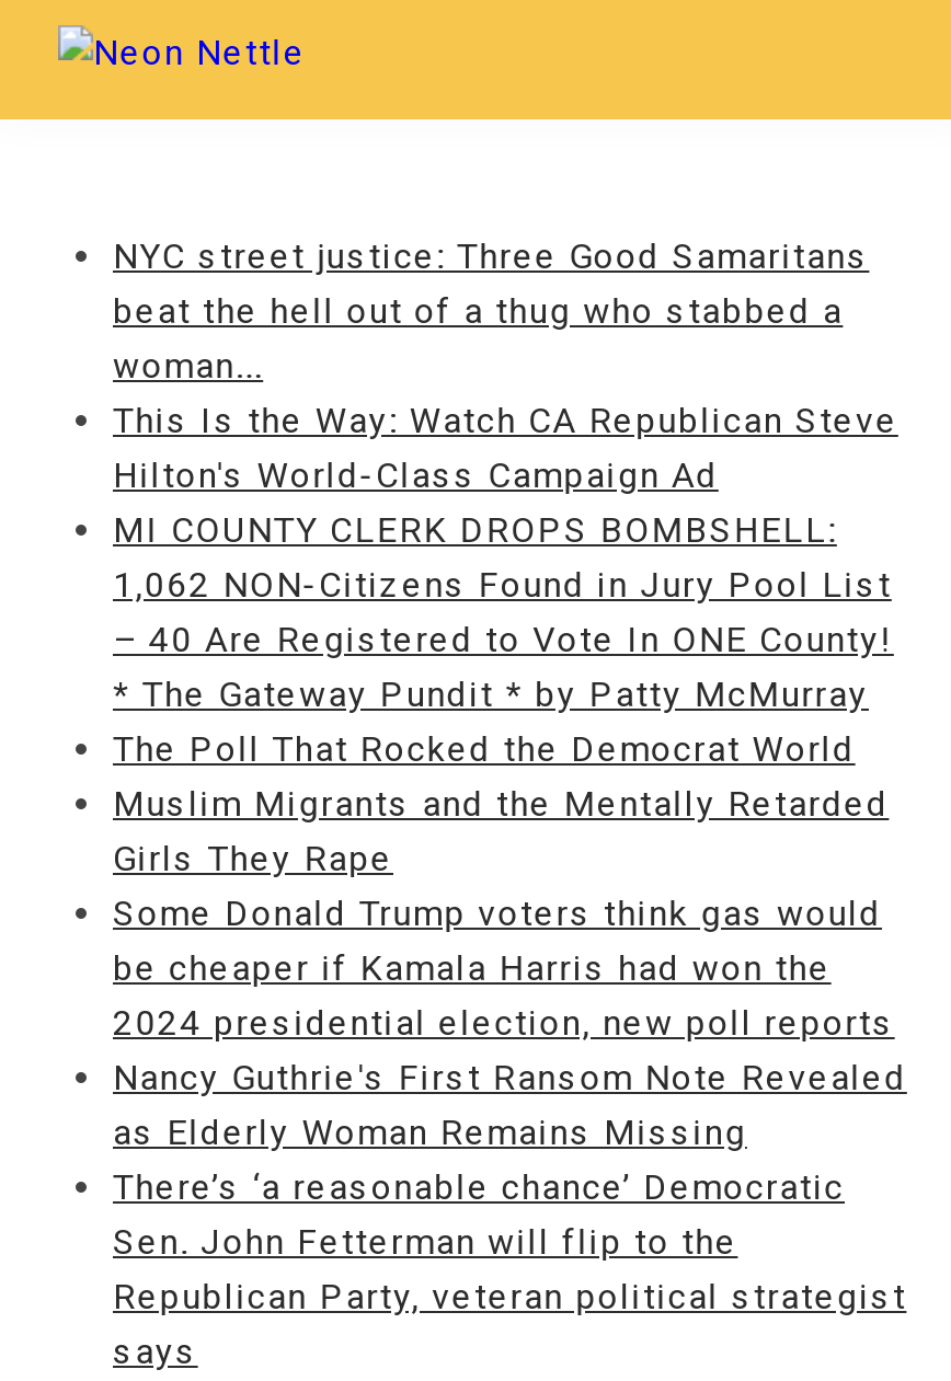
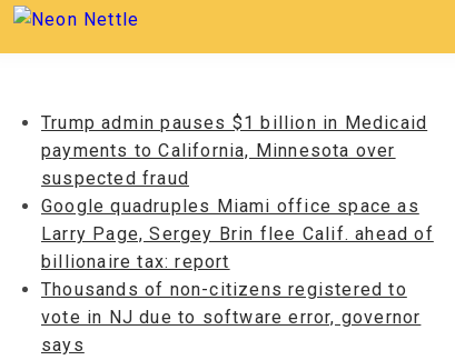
- NYC street justice: Three Good Samaritans
- beat the hell out of a thug who stabbed a
- woman...
- This Is the Way: Watch CA Republican Steve
- Hilton's World-Class Campaign Ad
- MI COUNTY CLERK DROPS BOMBSHELL:
- 1,062 NON-Citizens Found in Jury Pool List
- – 40 Are Registered to Vote In ONE County!
- * The Gateway Pundit * by Patty McMurray
- The Poll That Rocked the Democrat World
- Muslim Migrants and the Mentally Retarded
- Girls They Rape
- Some Donald Trump voters think gas would
- be cheaper if Kamala Harris had won the
- 2024 presidential election, new poll reports
- Nancy Guthrie's First Ransom Note Revealed
- as Elderly Woman Remains Missing
- There’s ‘a reasonable chance’ Democratic
- Sen. John Fetterman will flip to the
- Republican Party, veteran political strategist
+ Trump admin pauses $1 billion in Medicaid
+ payments to California, Minnesota over
+ suspected fraud
+ Google quadruples Miami office space as
+ Larry Page, Sergey Brin flee Calif. ahead of
+ billionaire tax: report
+ Thousands of non-citizens registered to
+ vote in NJ due to software error, governor
